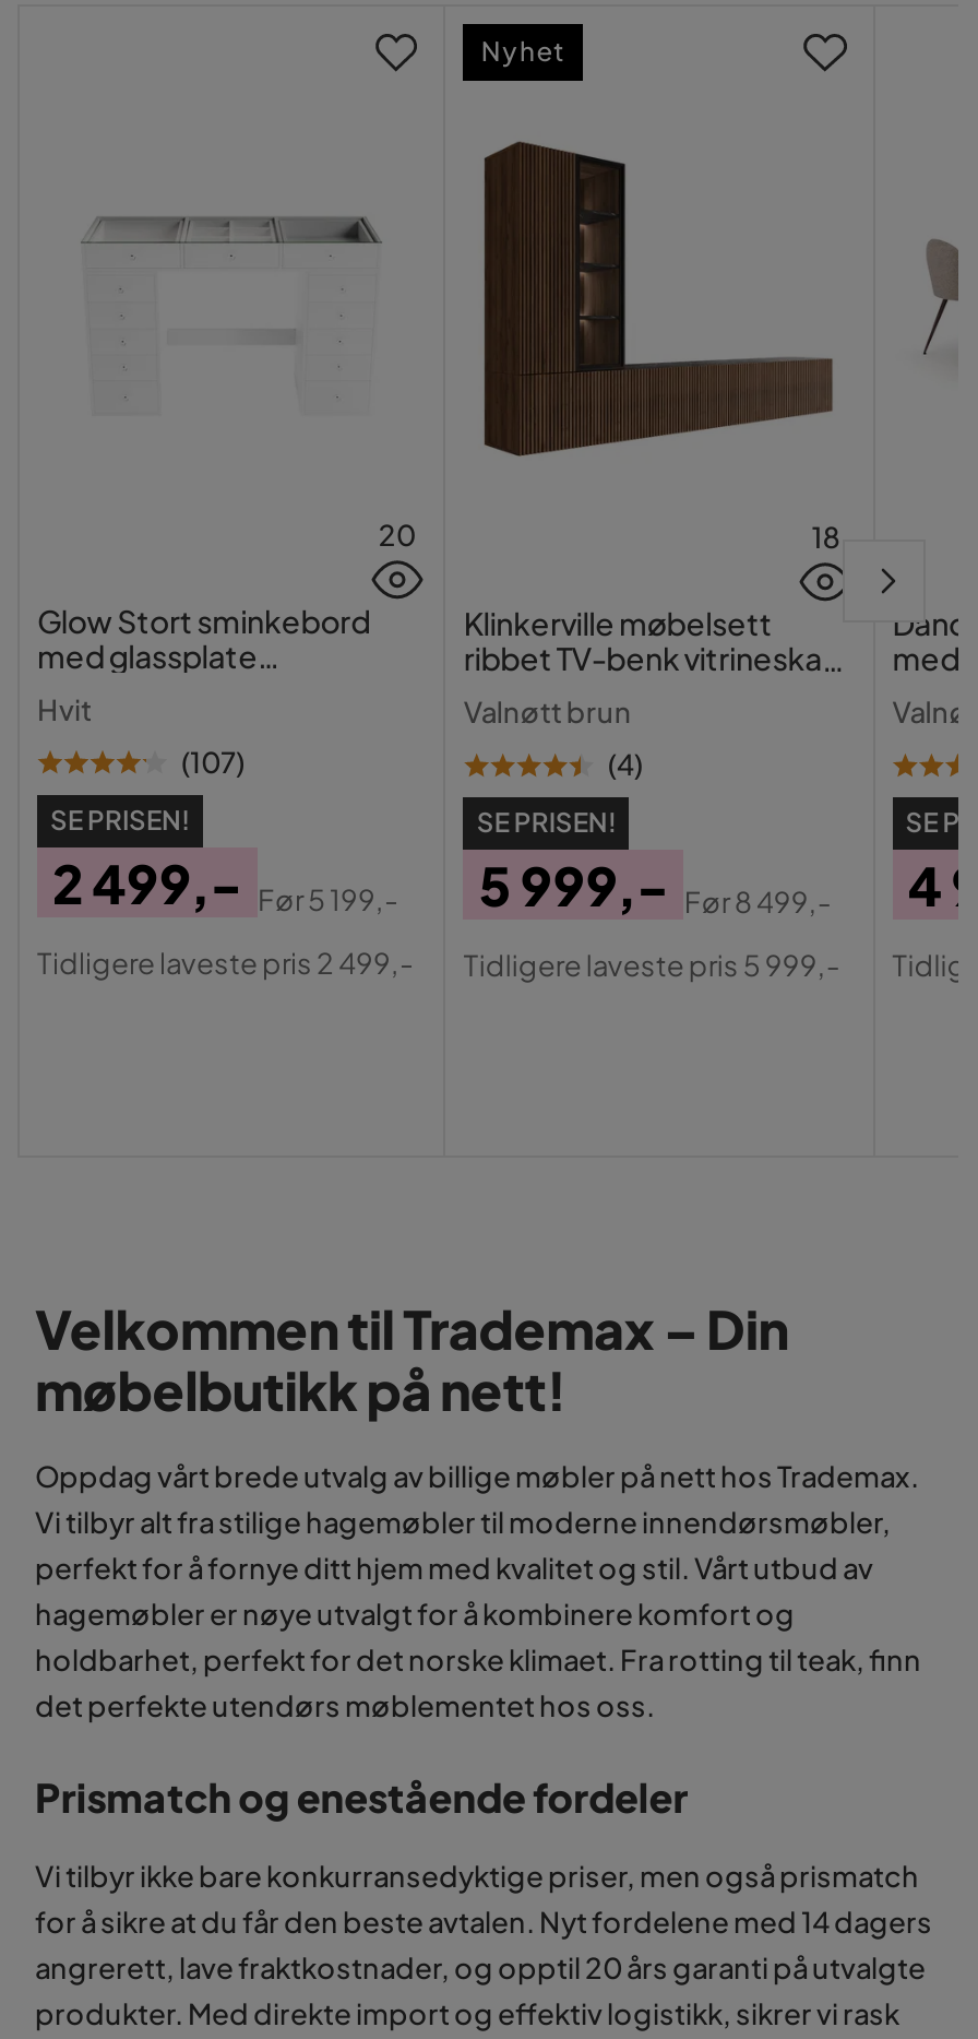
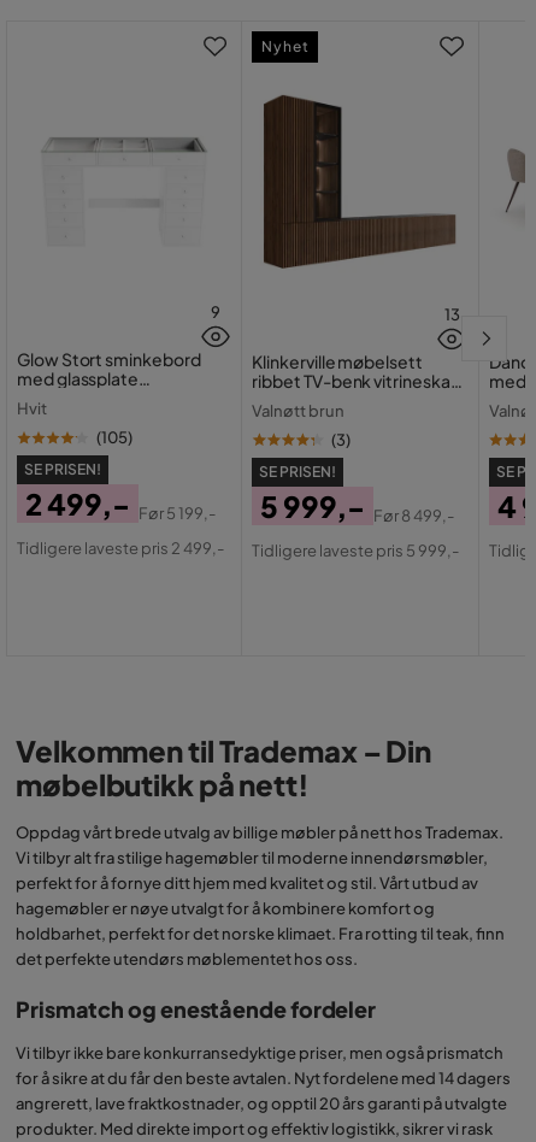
- 20
+ 9

- 18
+ 13

- (107)
+ (105)

- (4)
+ (3)
